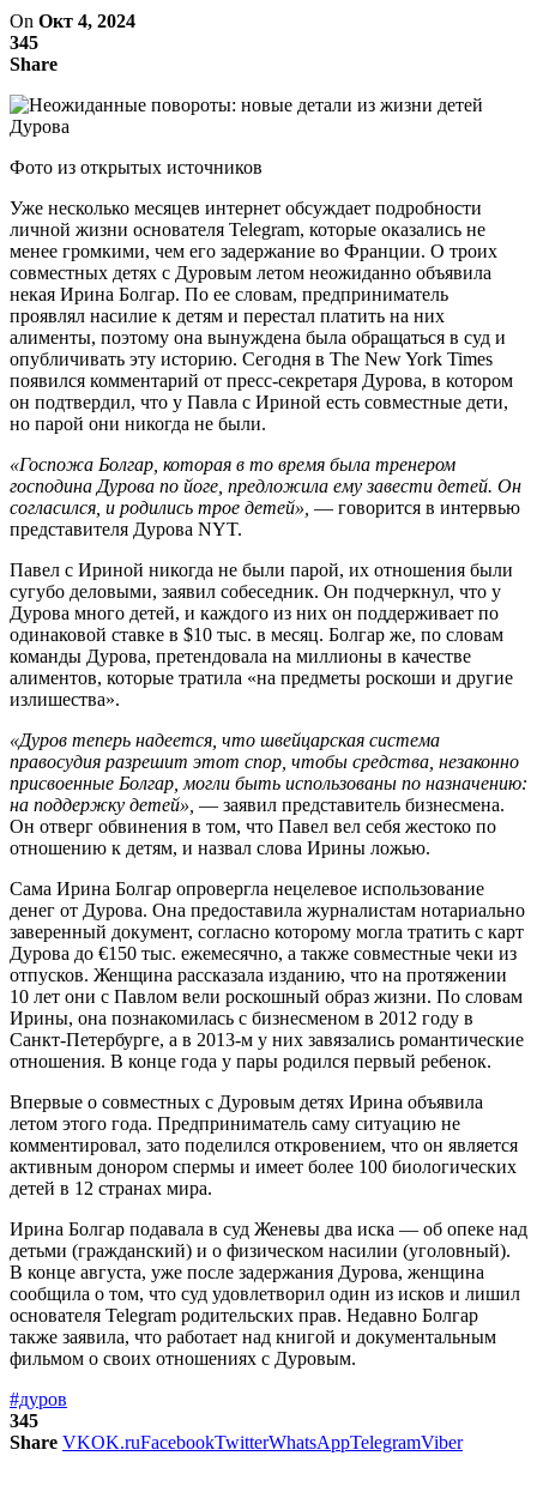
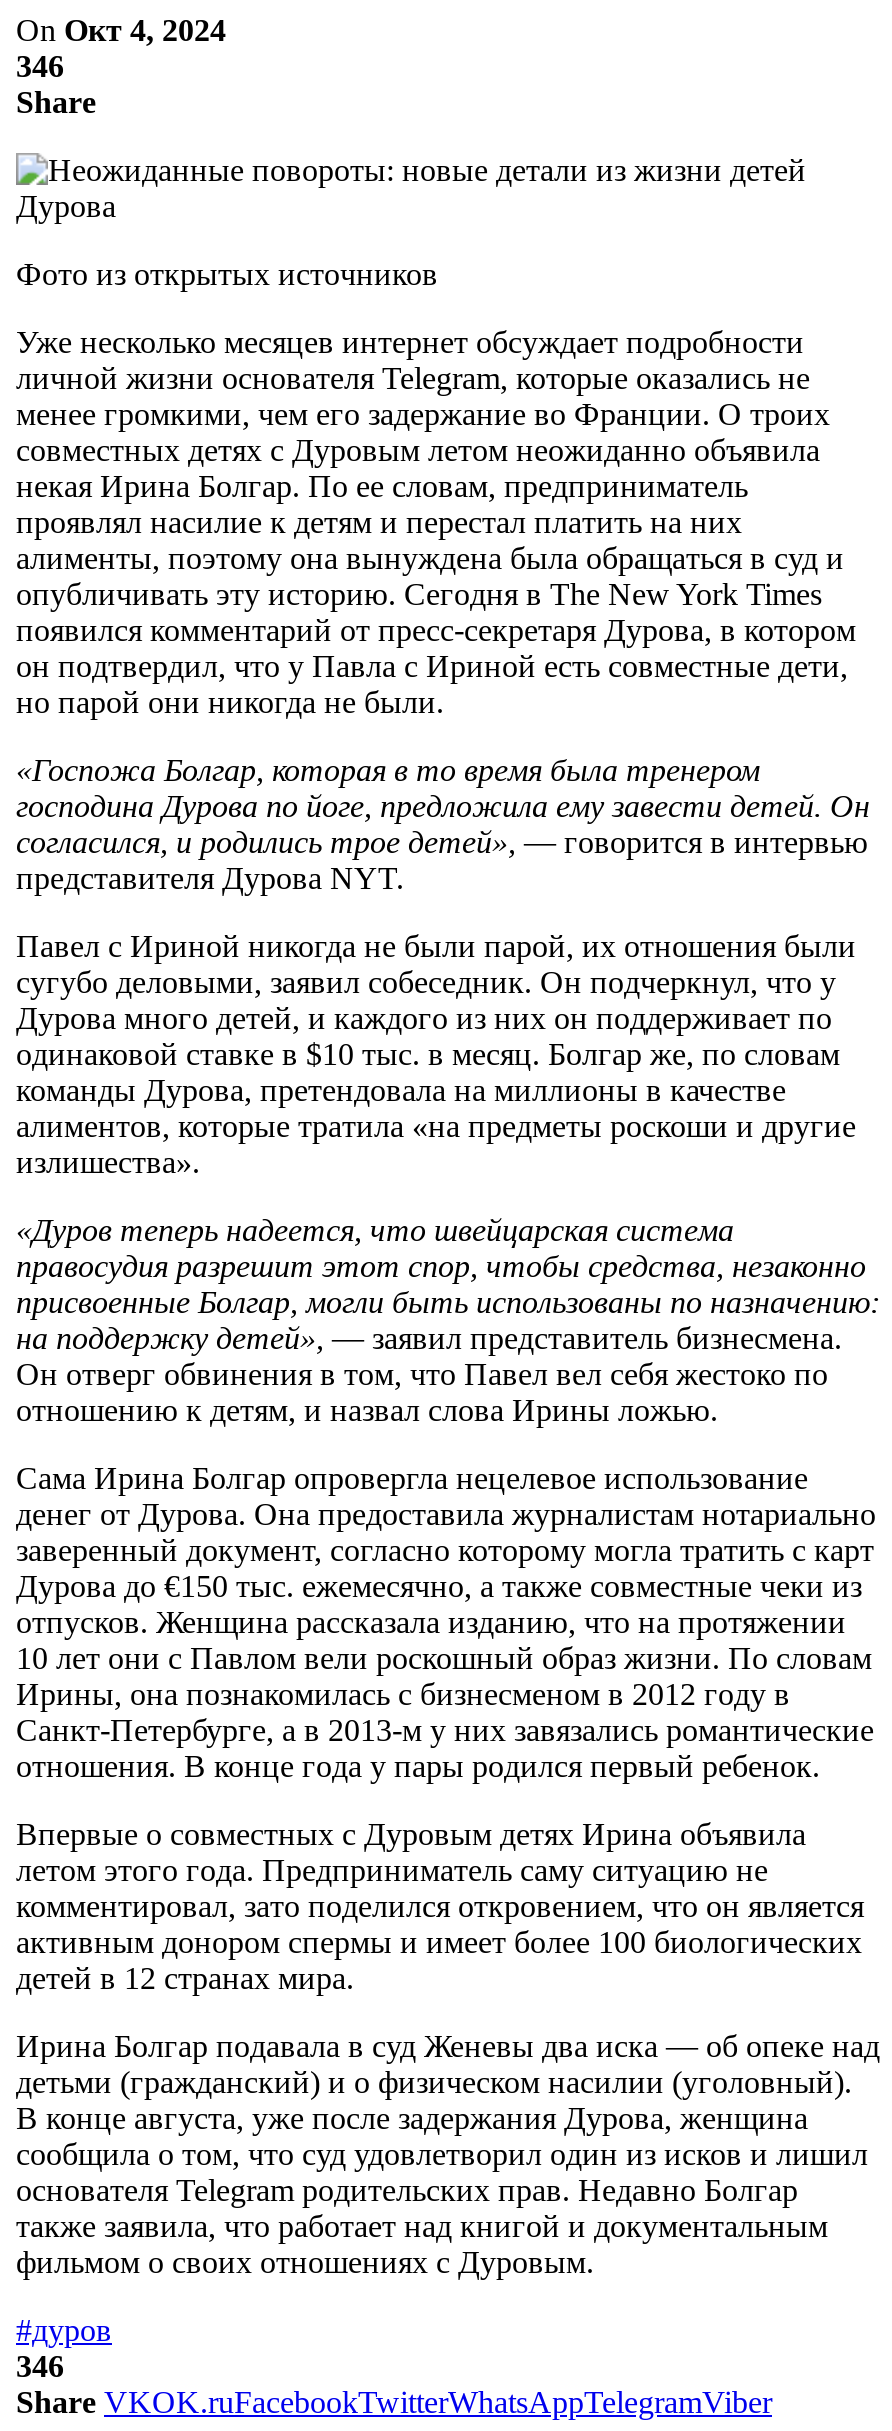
- 345
+ 346

- 345
+ 346
